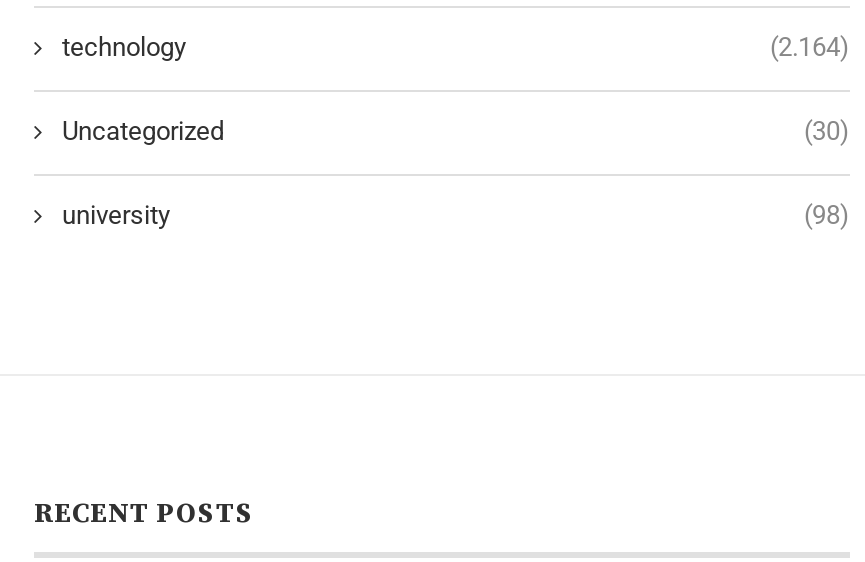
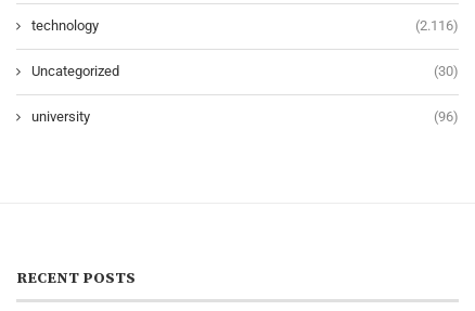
- (2.164)
+ (2.116)

- (98)
+ (96)
